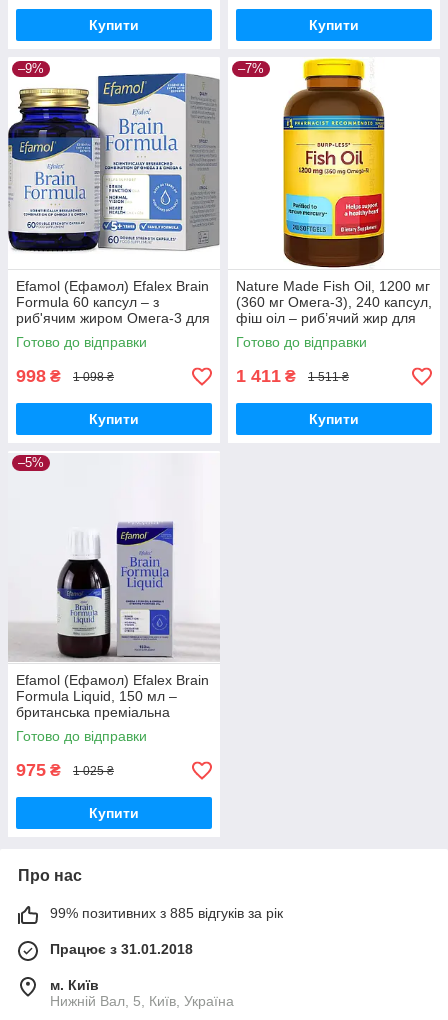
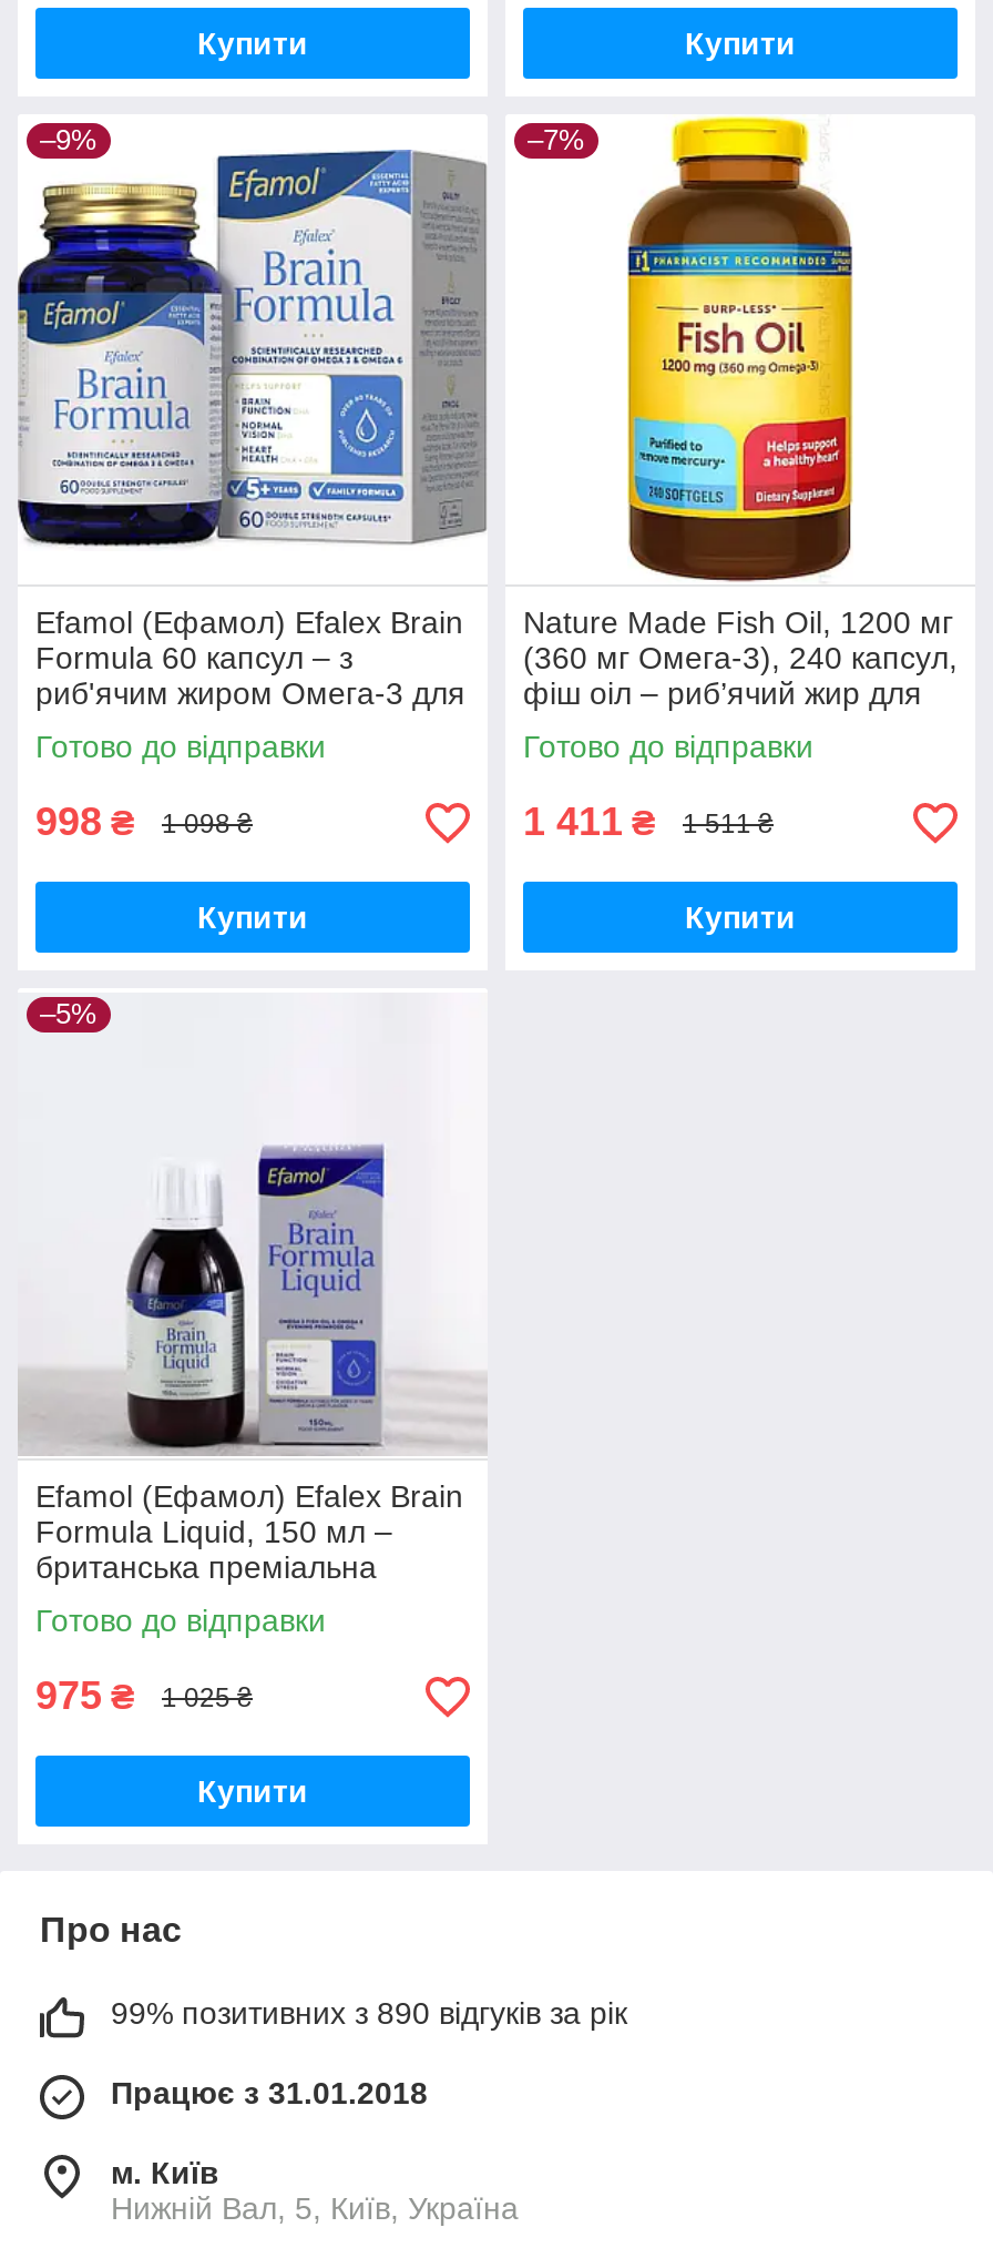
- 99% позитивних з 885 відгуків за рік
+ 99% позитивних з 890 відгуків за рік
